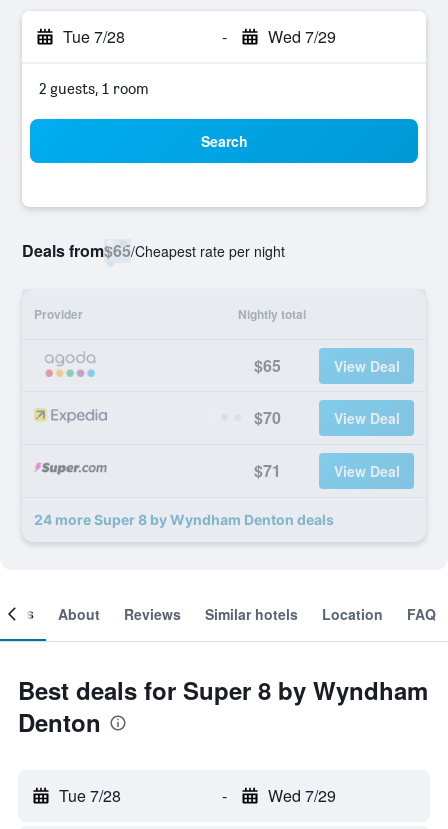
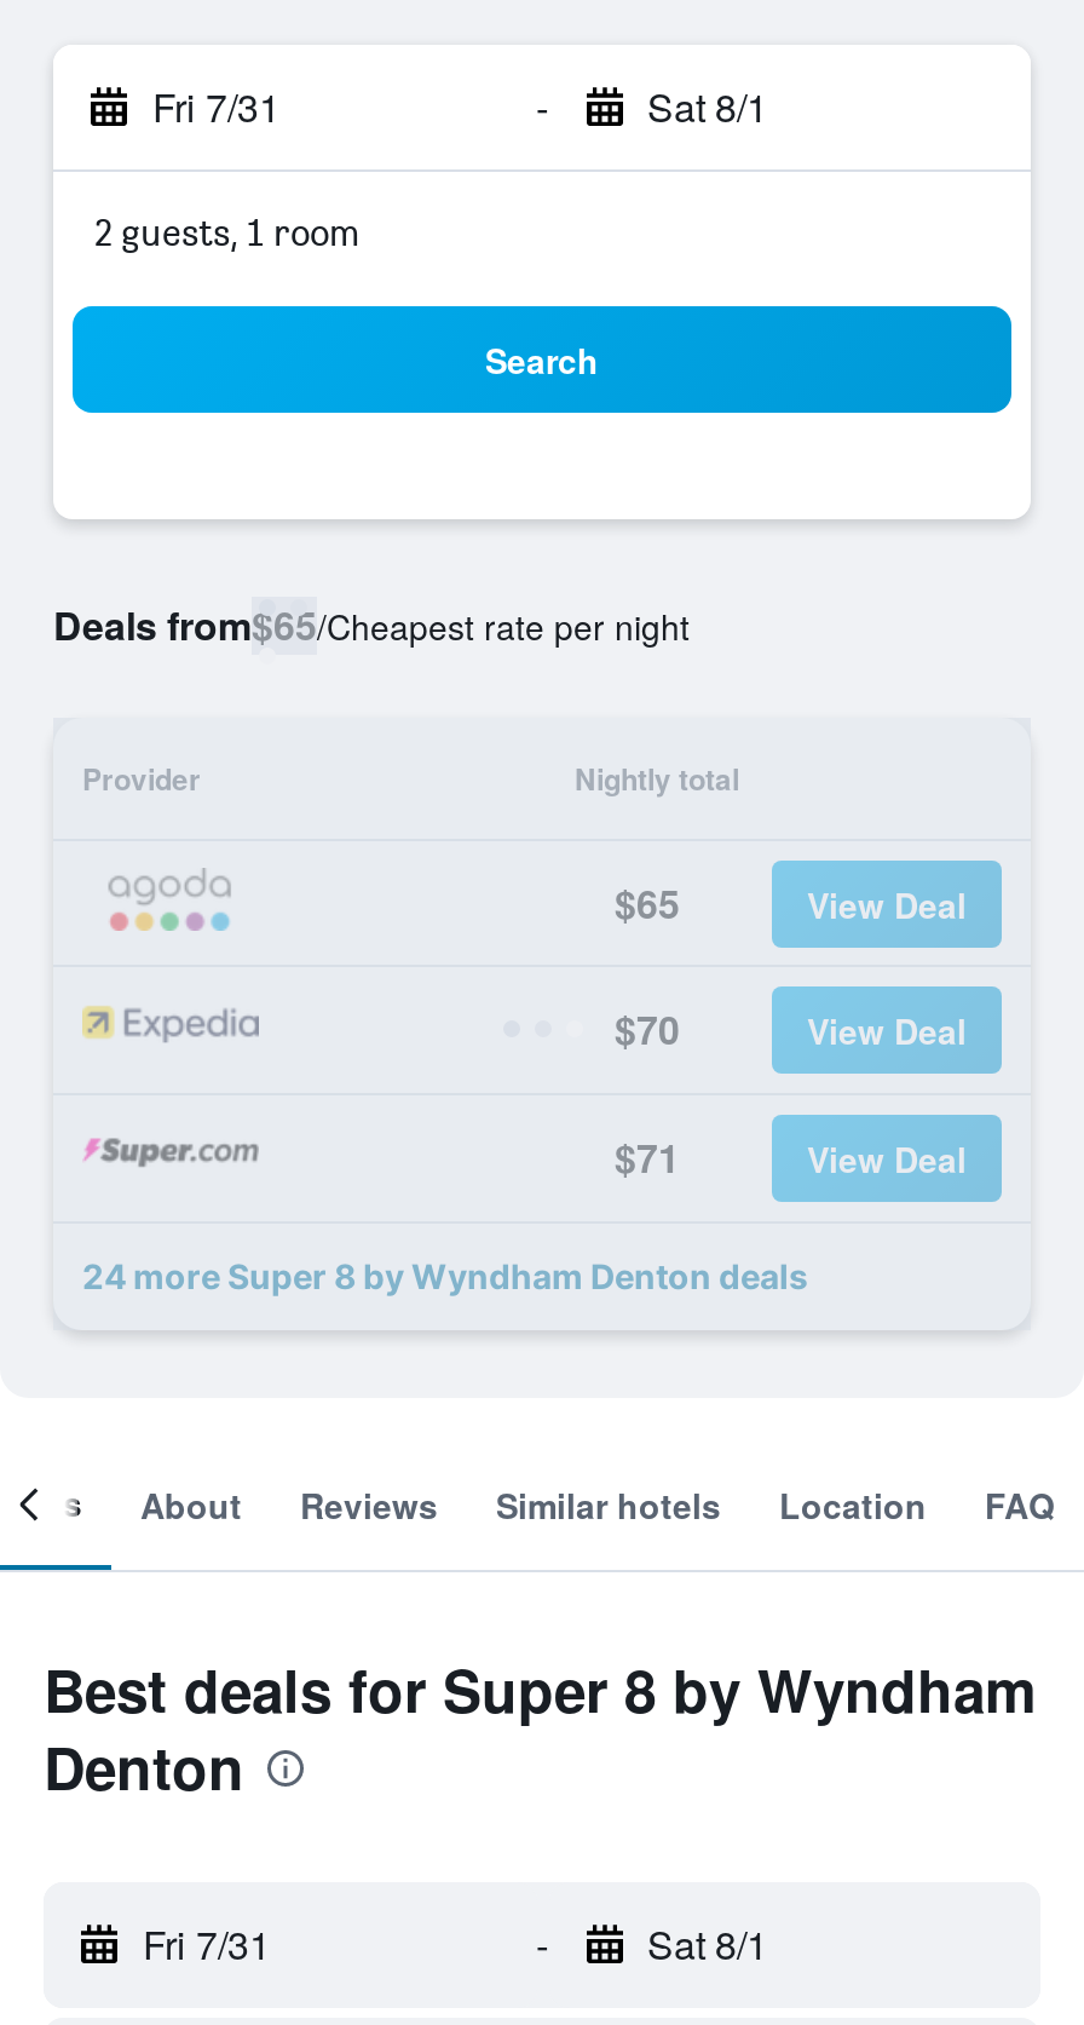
- Tue 7/28
+ Fri 7/31

- Wed 7/29
+ Sat 8/1

- Tue 7/28
+ Fri 7/31

- Wed 7/29
+ Sat 8/1
